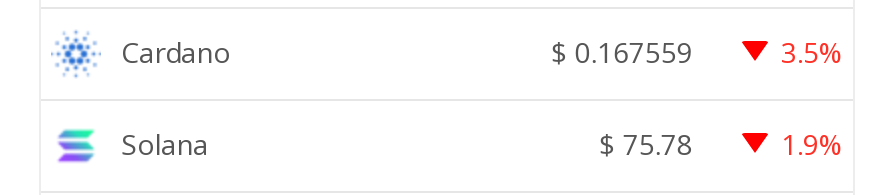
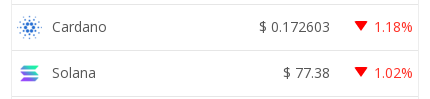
- $ 0.167559
+ $ 0.172603

- 3.5%
+ 1.18%

- $ 75.78
+ $ 77.38

- 1.9%
+ 1.02%
